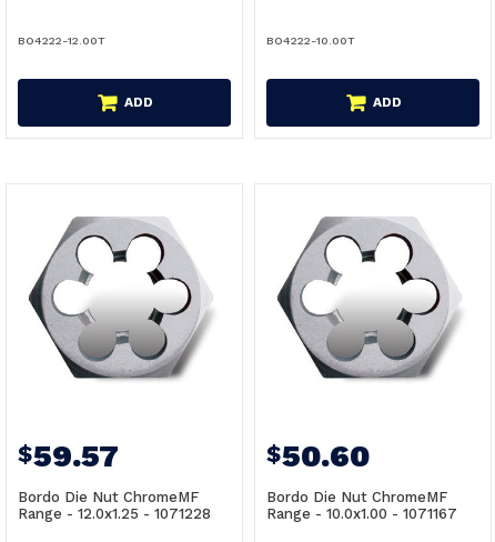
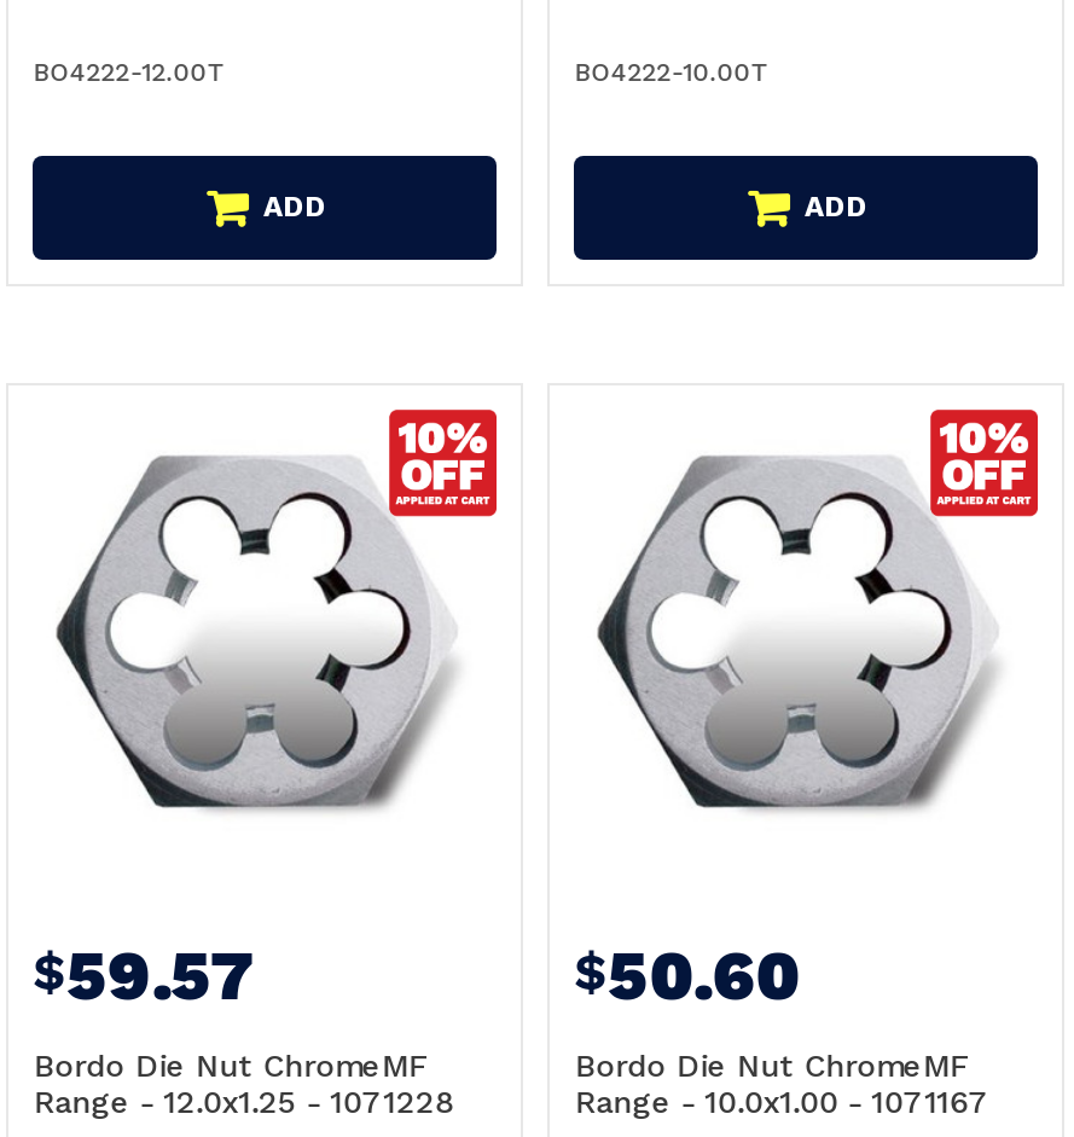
+ [image]

+ [image]
